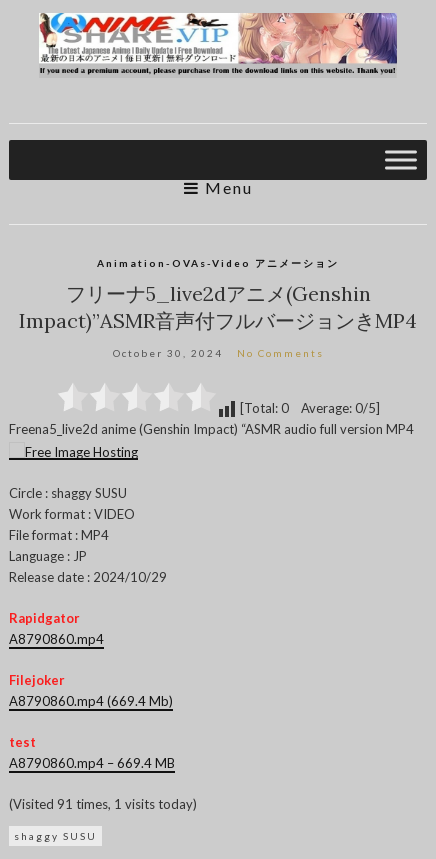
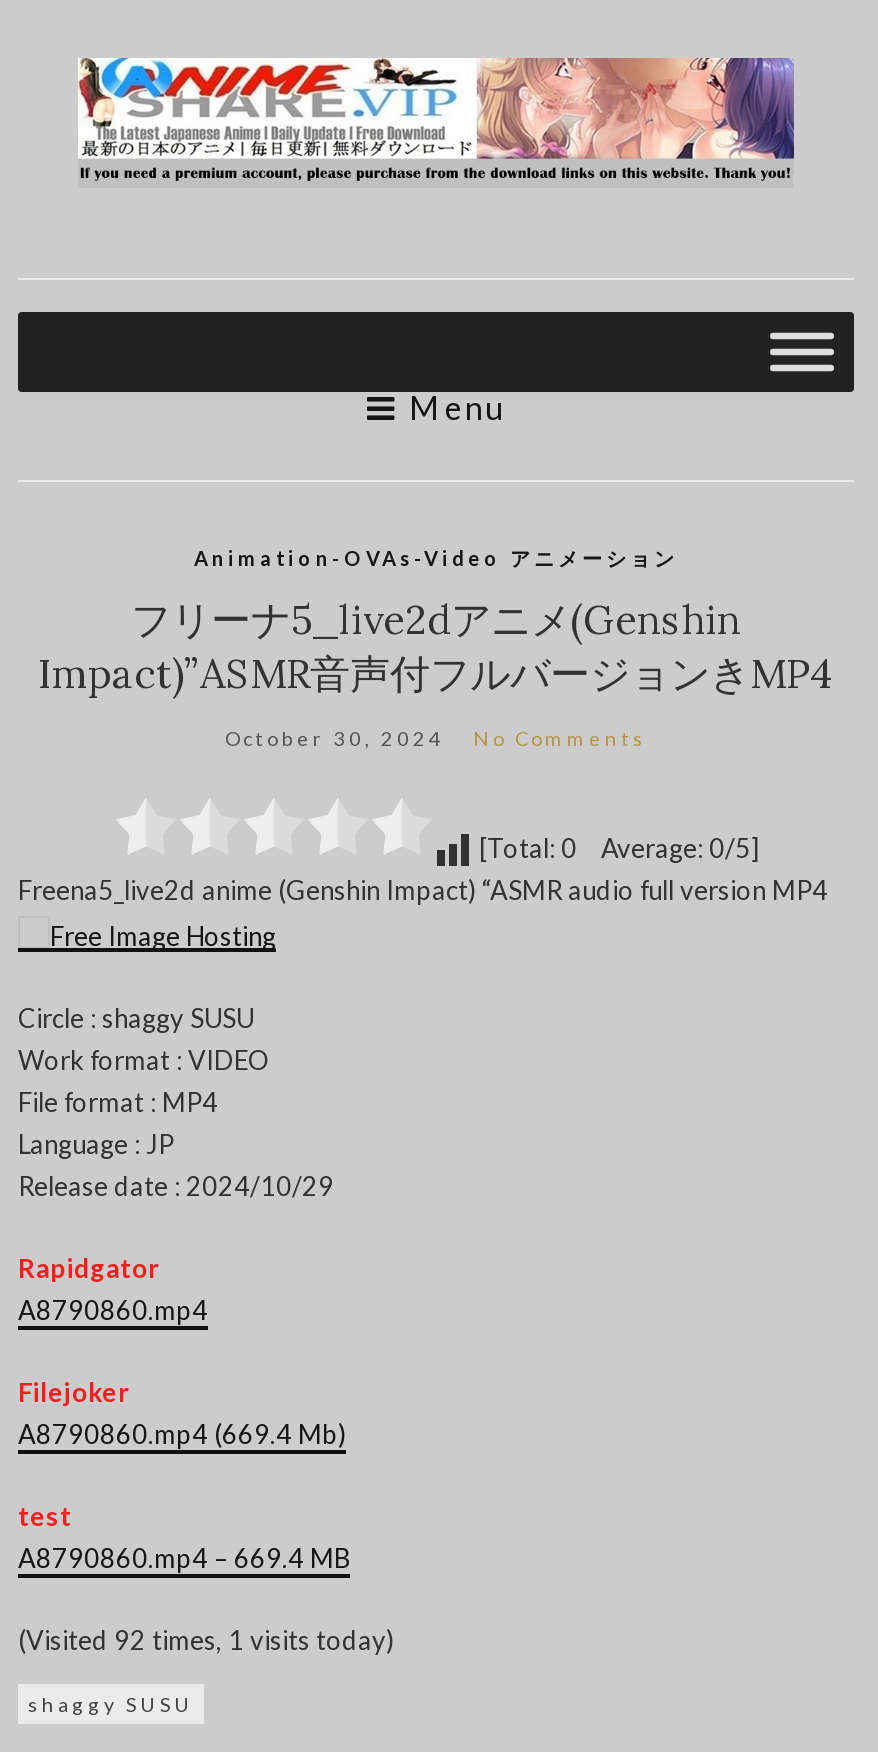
- (Visited 91 times, 1 visits today)
+ (Visited 92 times, 1 visits today)
